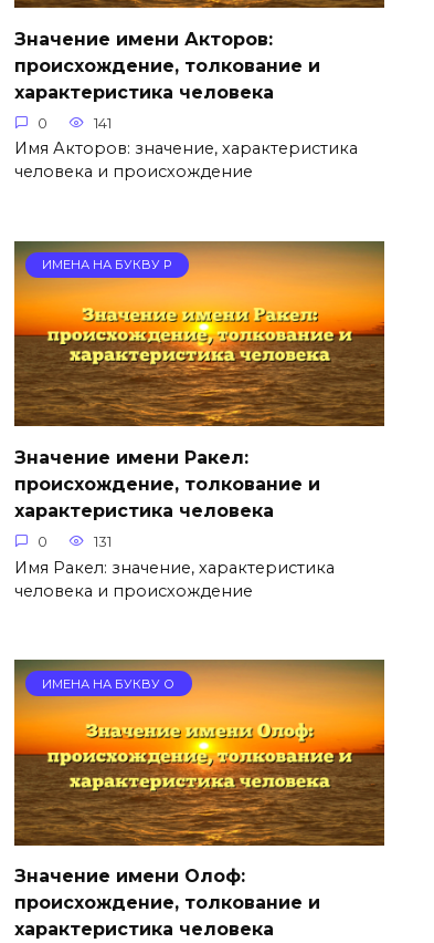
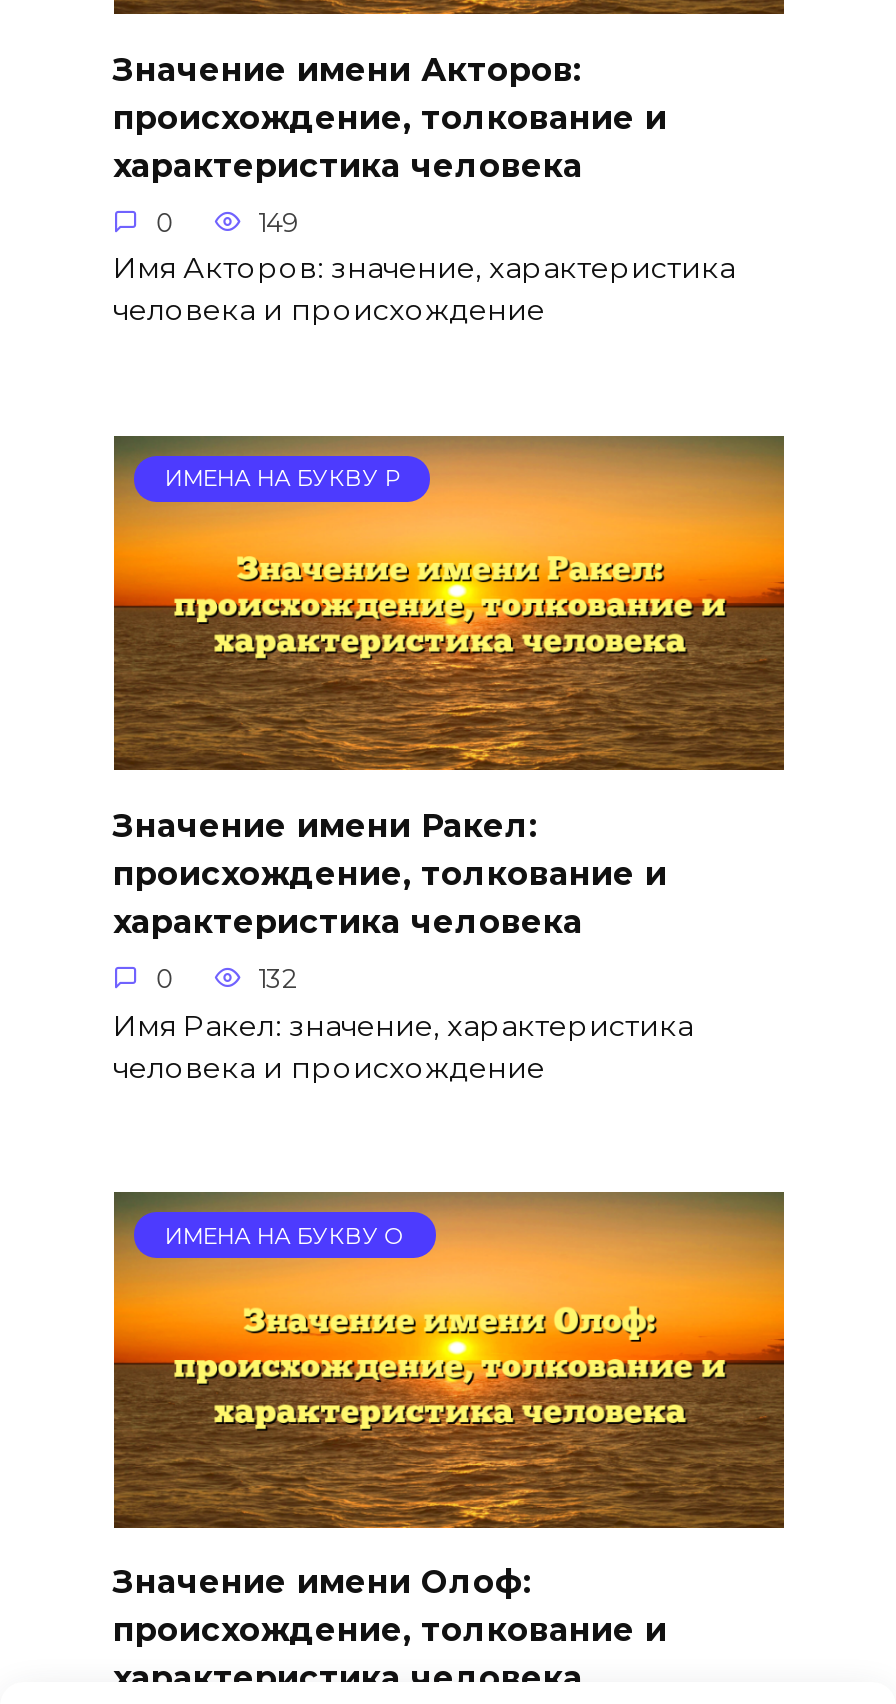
- 141
+ 149

- 131
+ 132
